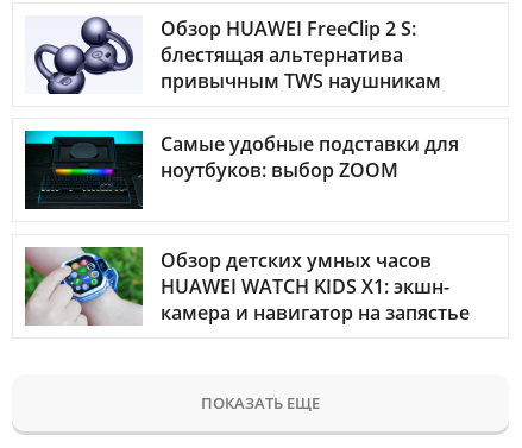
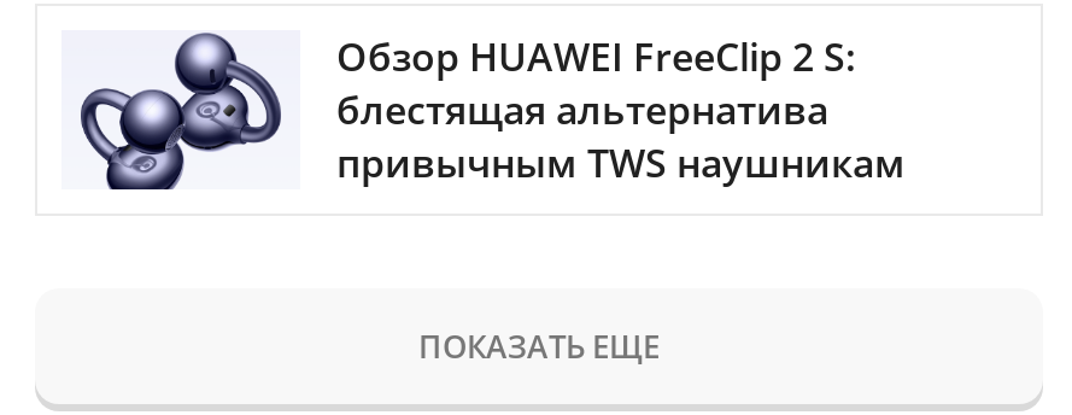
- [image]
- Самые удобные подставки для
- ноутбуков: выбор ZOOM
- Обзор детских умных часов
- HUAWEI WATCH KIDS X1: экшн-
- камера и навигатор на запястье

- [image]
